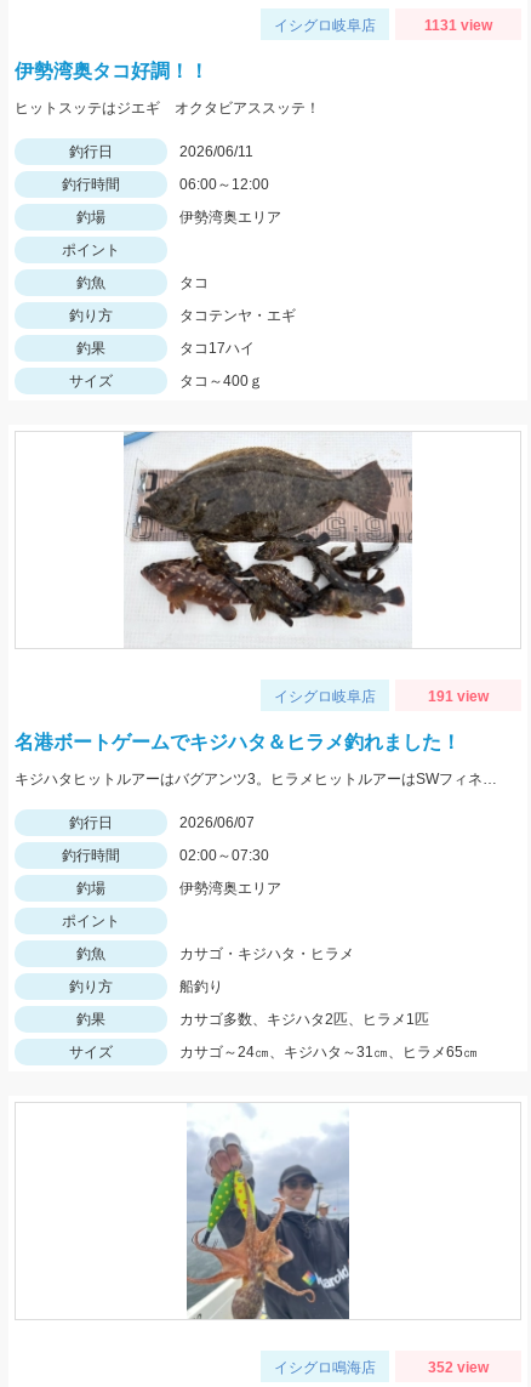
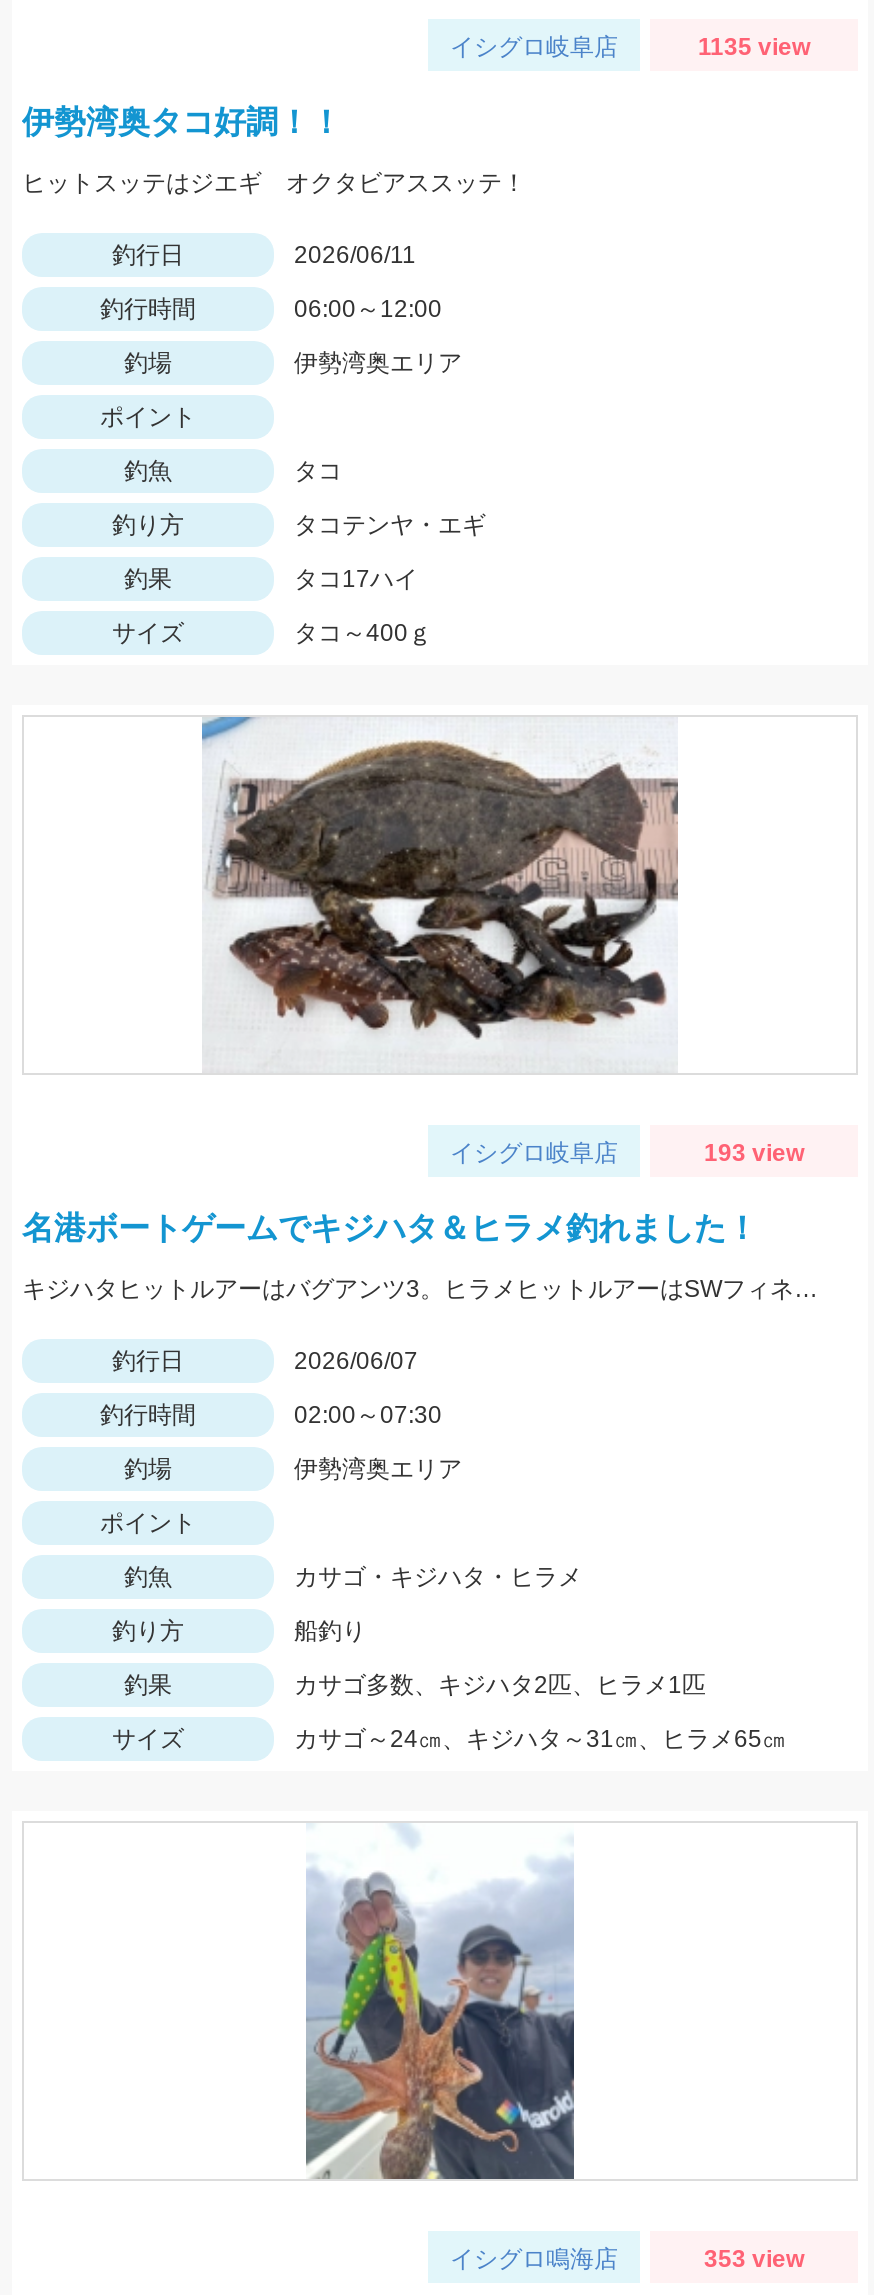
- 1131 view
+ 1135 view

- 191 view
+ 193 view

- 352 view
+ 353 view
